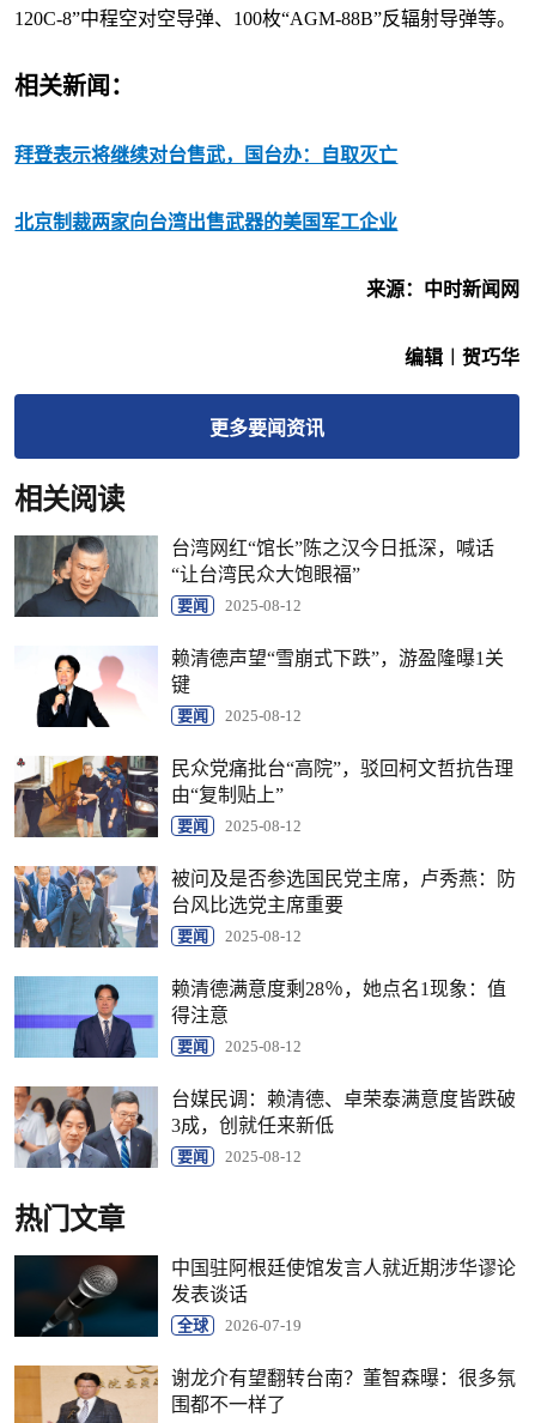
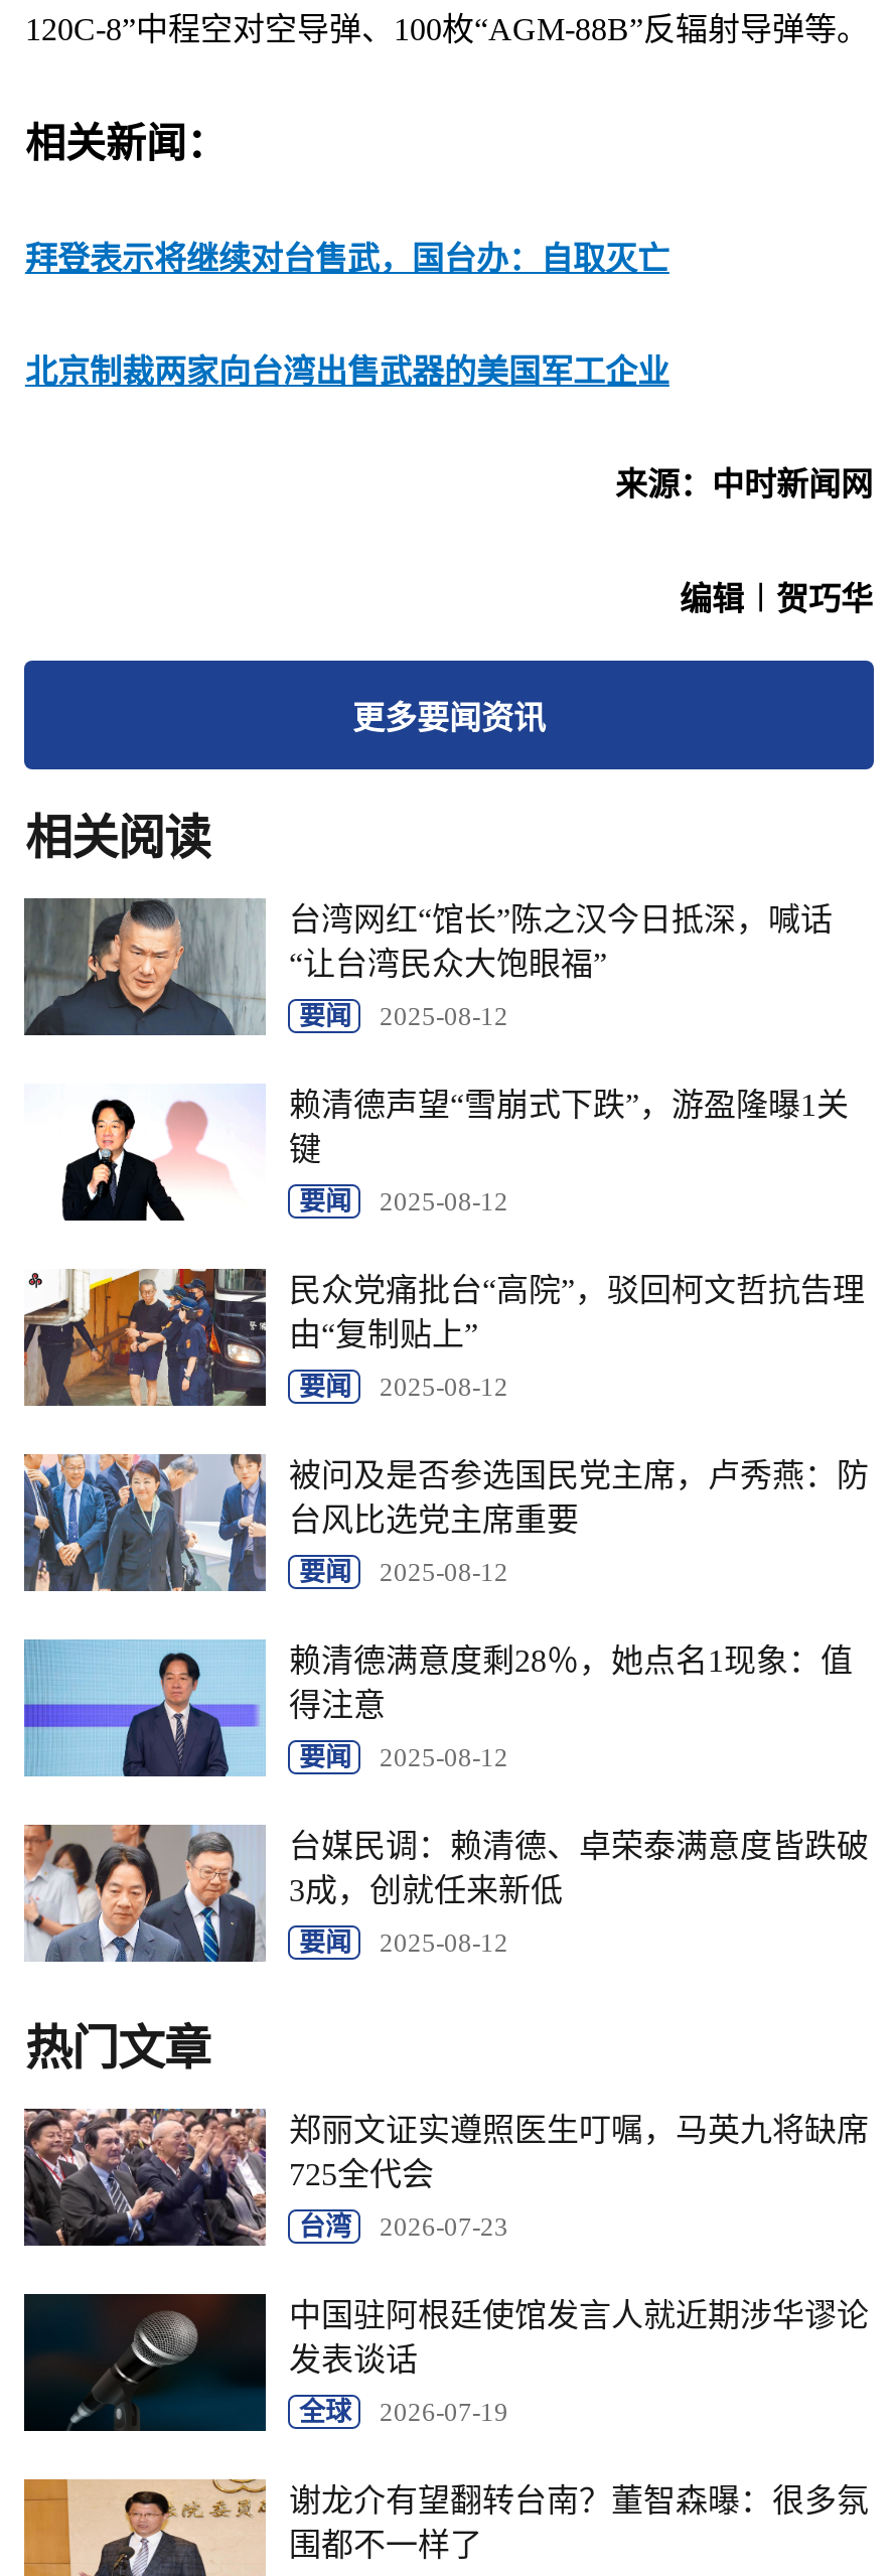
+ [image]
+ 郑丽文证实遵照医生叮嘱，马英九将缺席
+ 725全代会
+ 台湾
+ 2026-07-23
